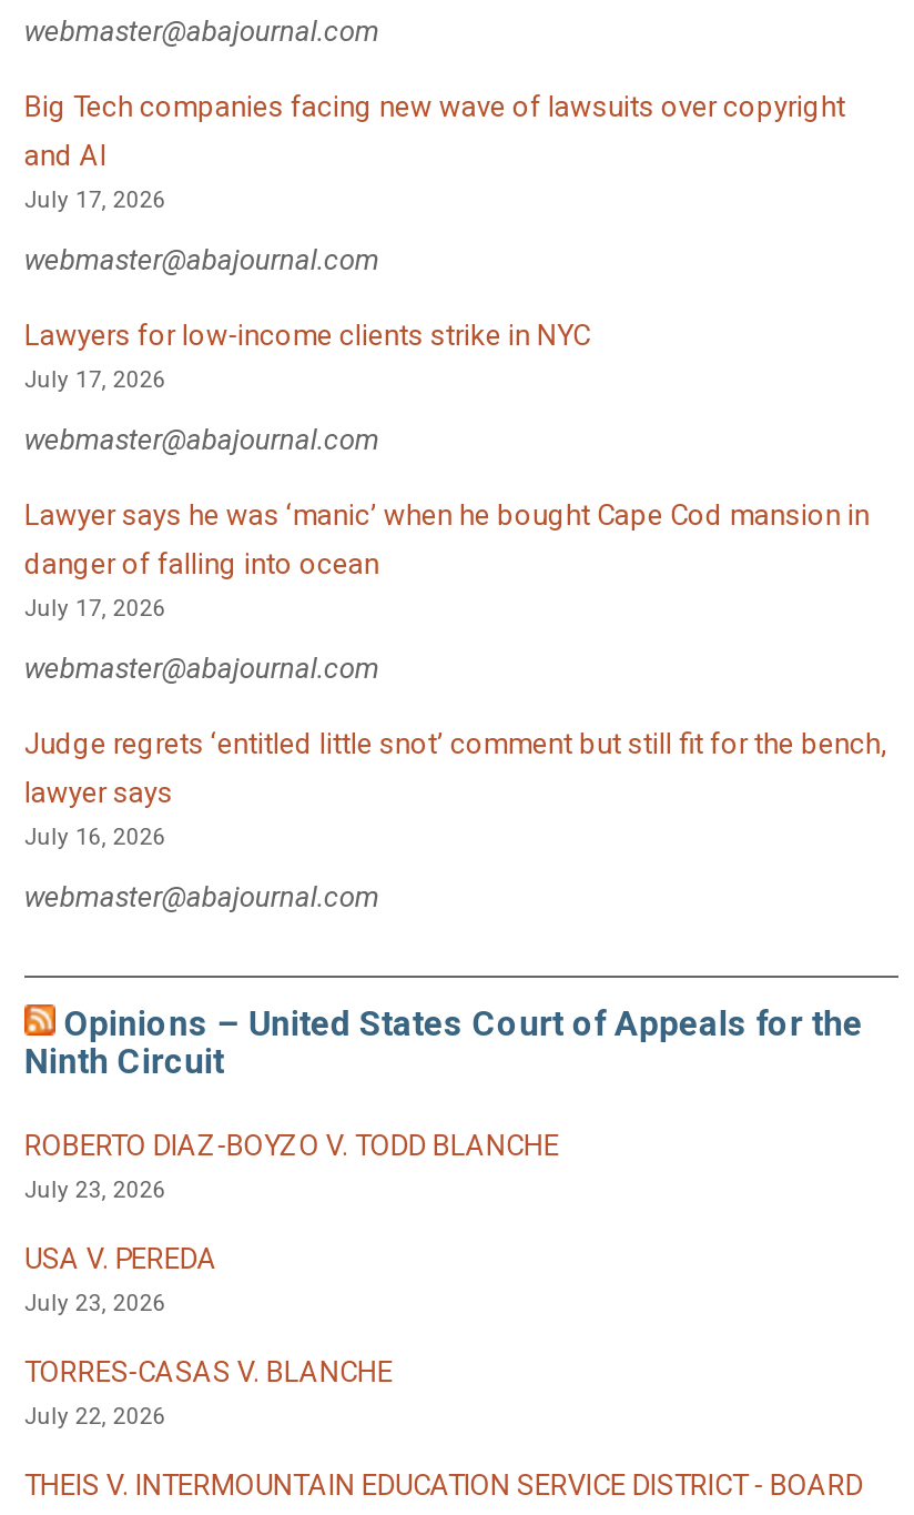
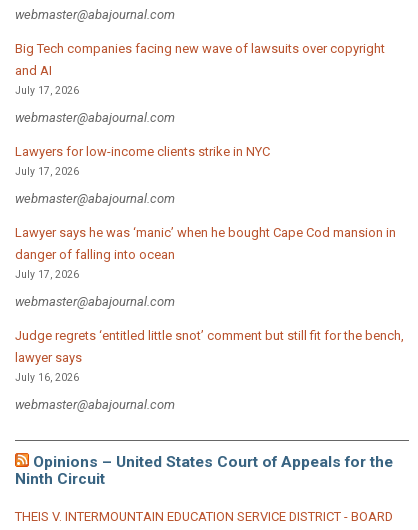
- ROBERTO DIAZ-BOYZO V. TODD BLANCHE
- July 23, 2026
- USA V. PEREDA
- July 23, 2026
- TORRES-CASAS V. BLANCHE
- July 22, 2026
